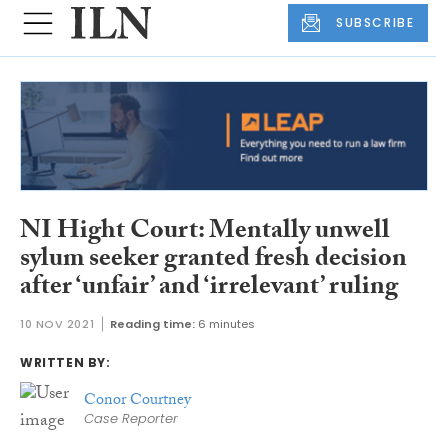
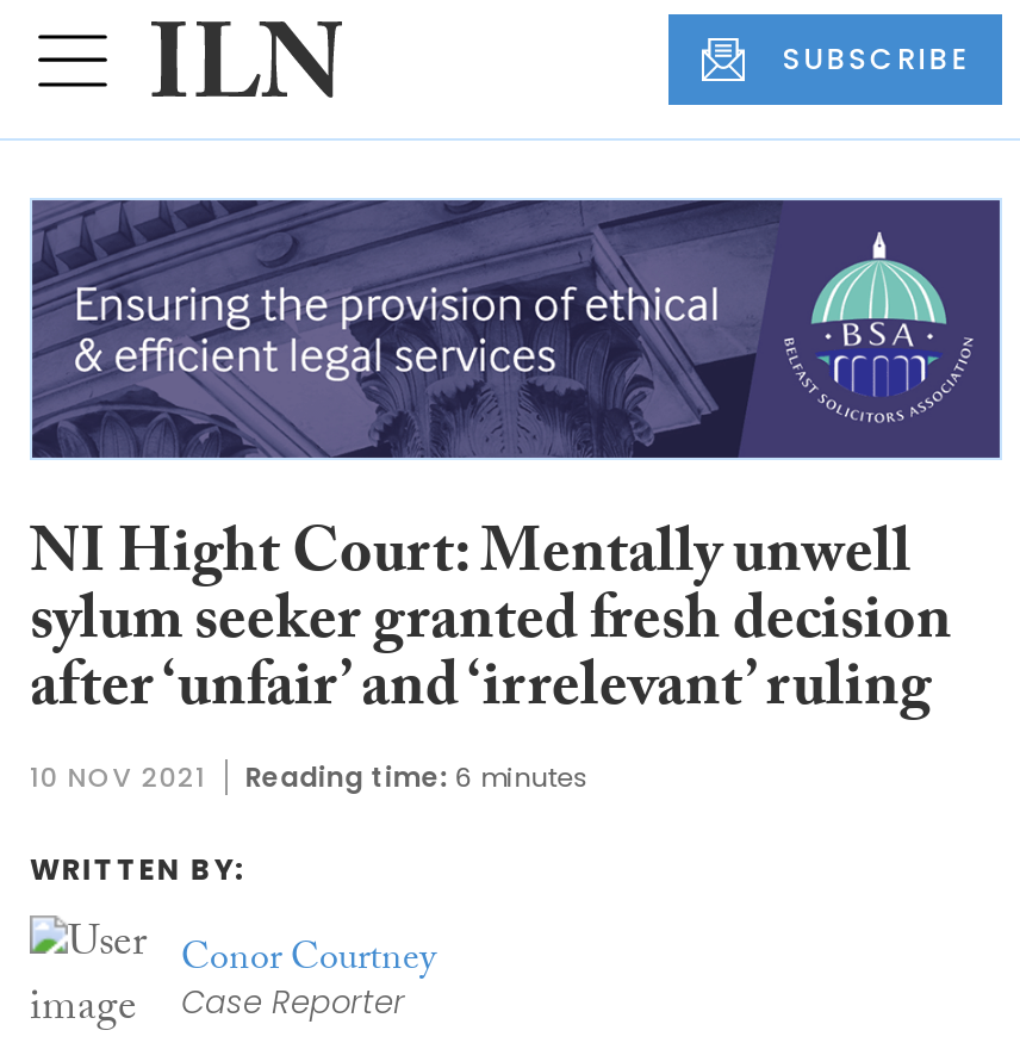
- [image]
+ [image]
